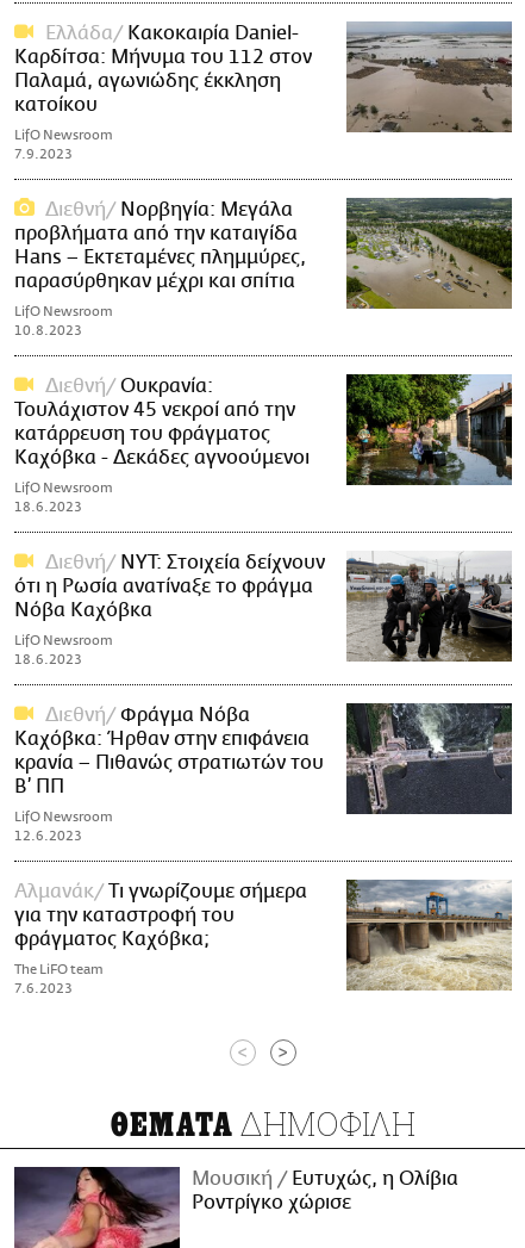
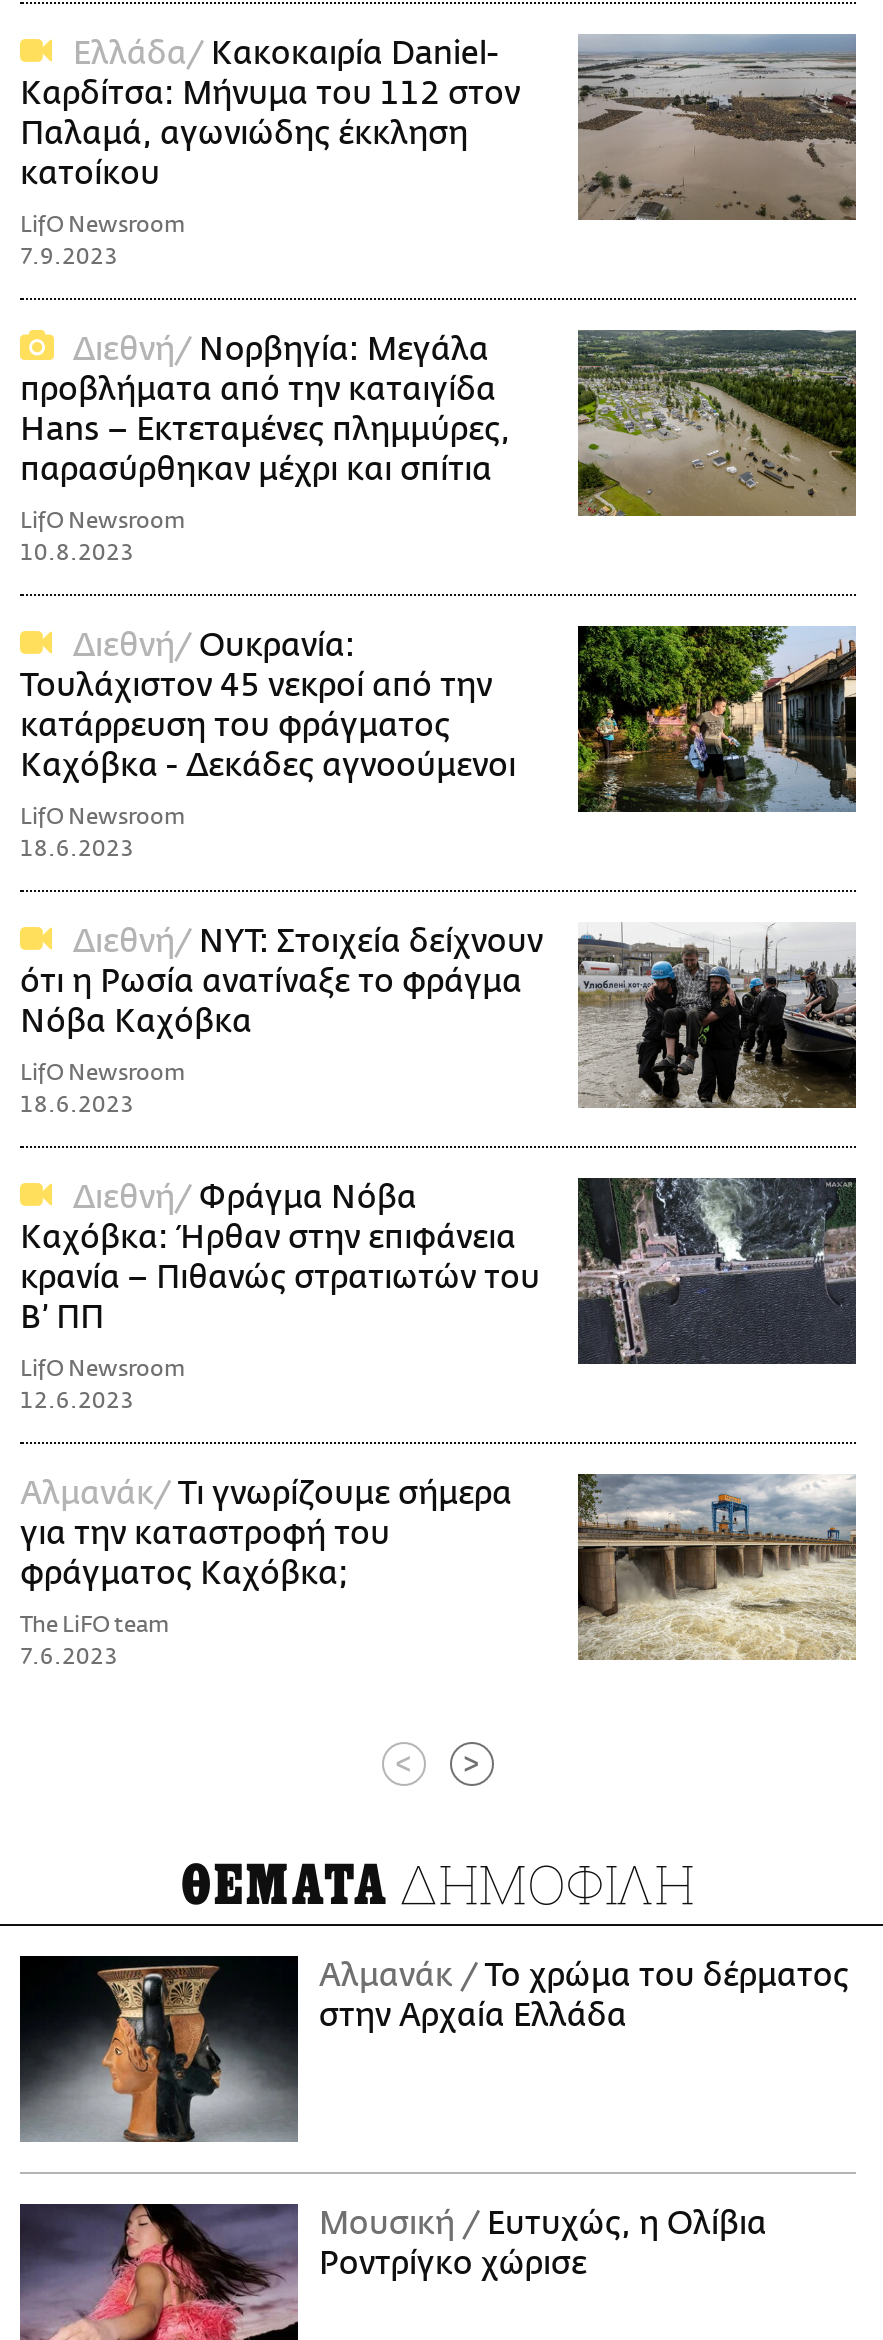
+ [image]
+ Αλμανάκ Το χρώμα του δέρματος
+ στην Αρχαία Ελλάδα
